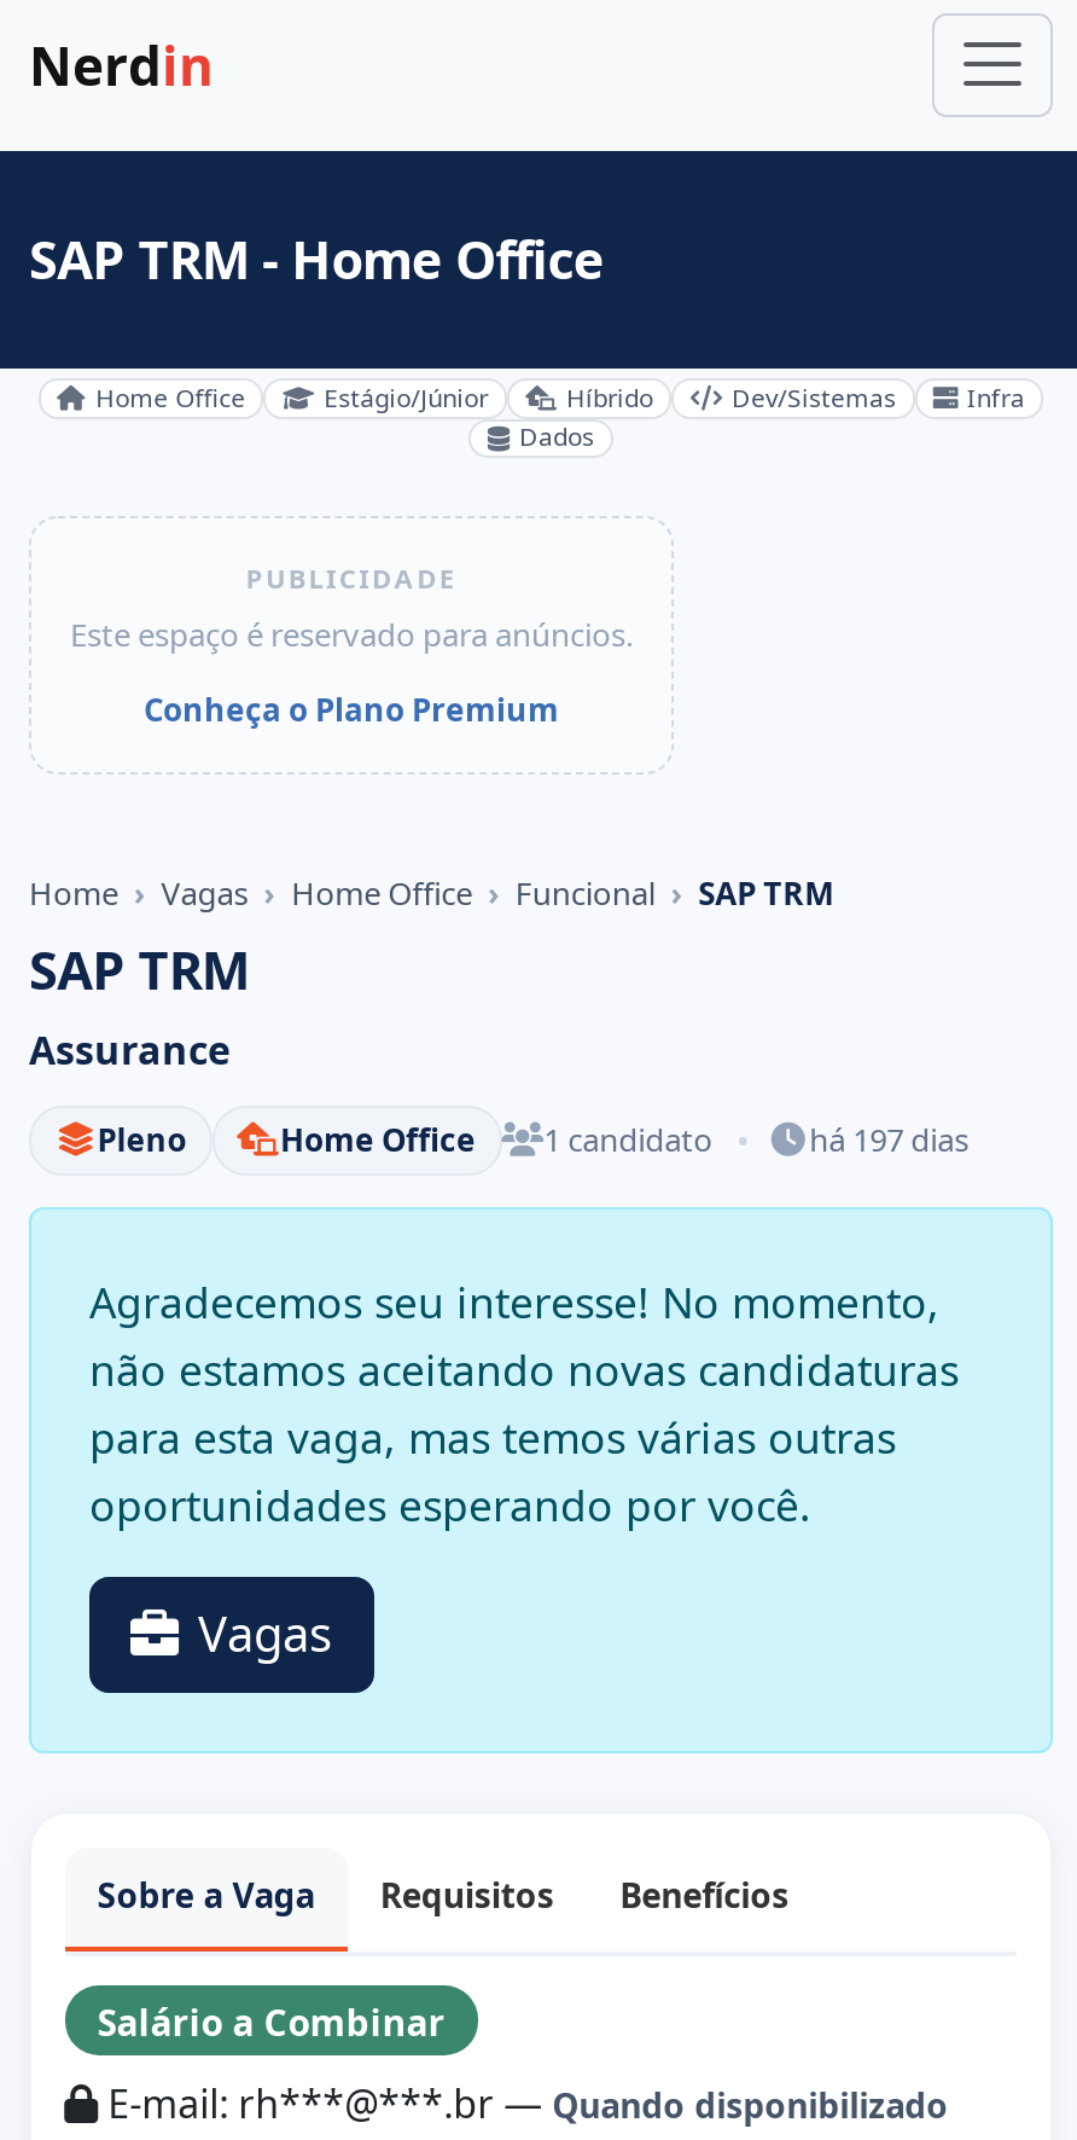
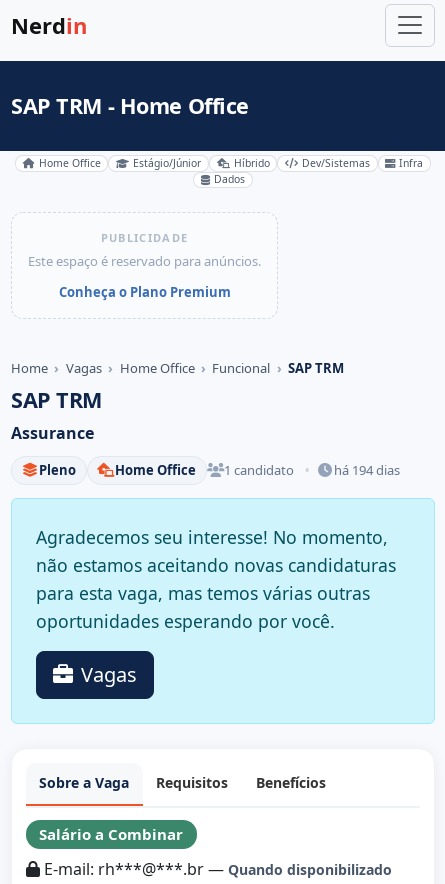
- há 197 dias
+ há 194 dias
